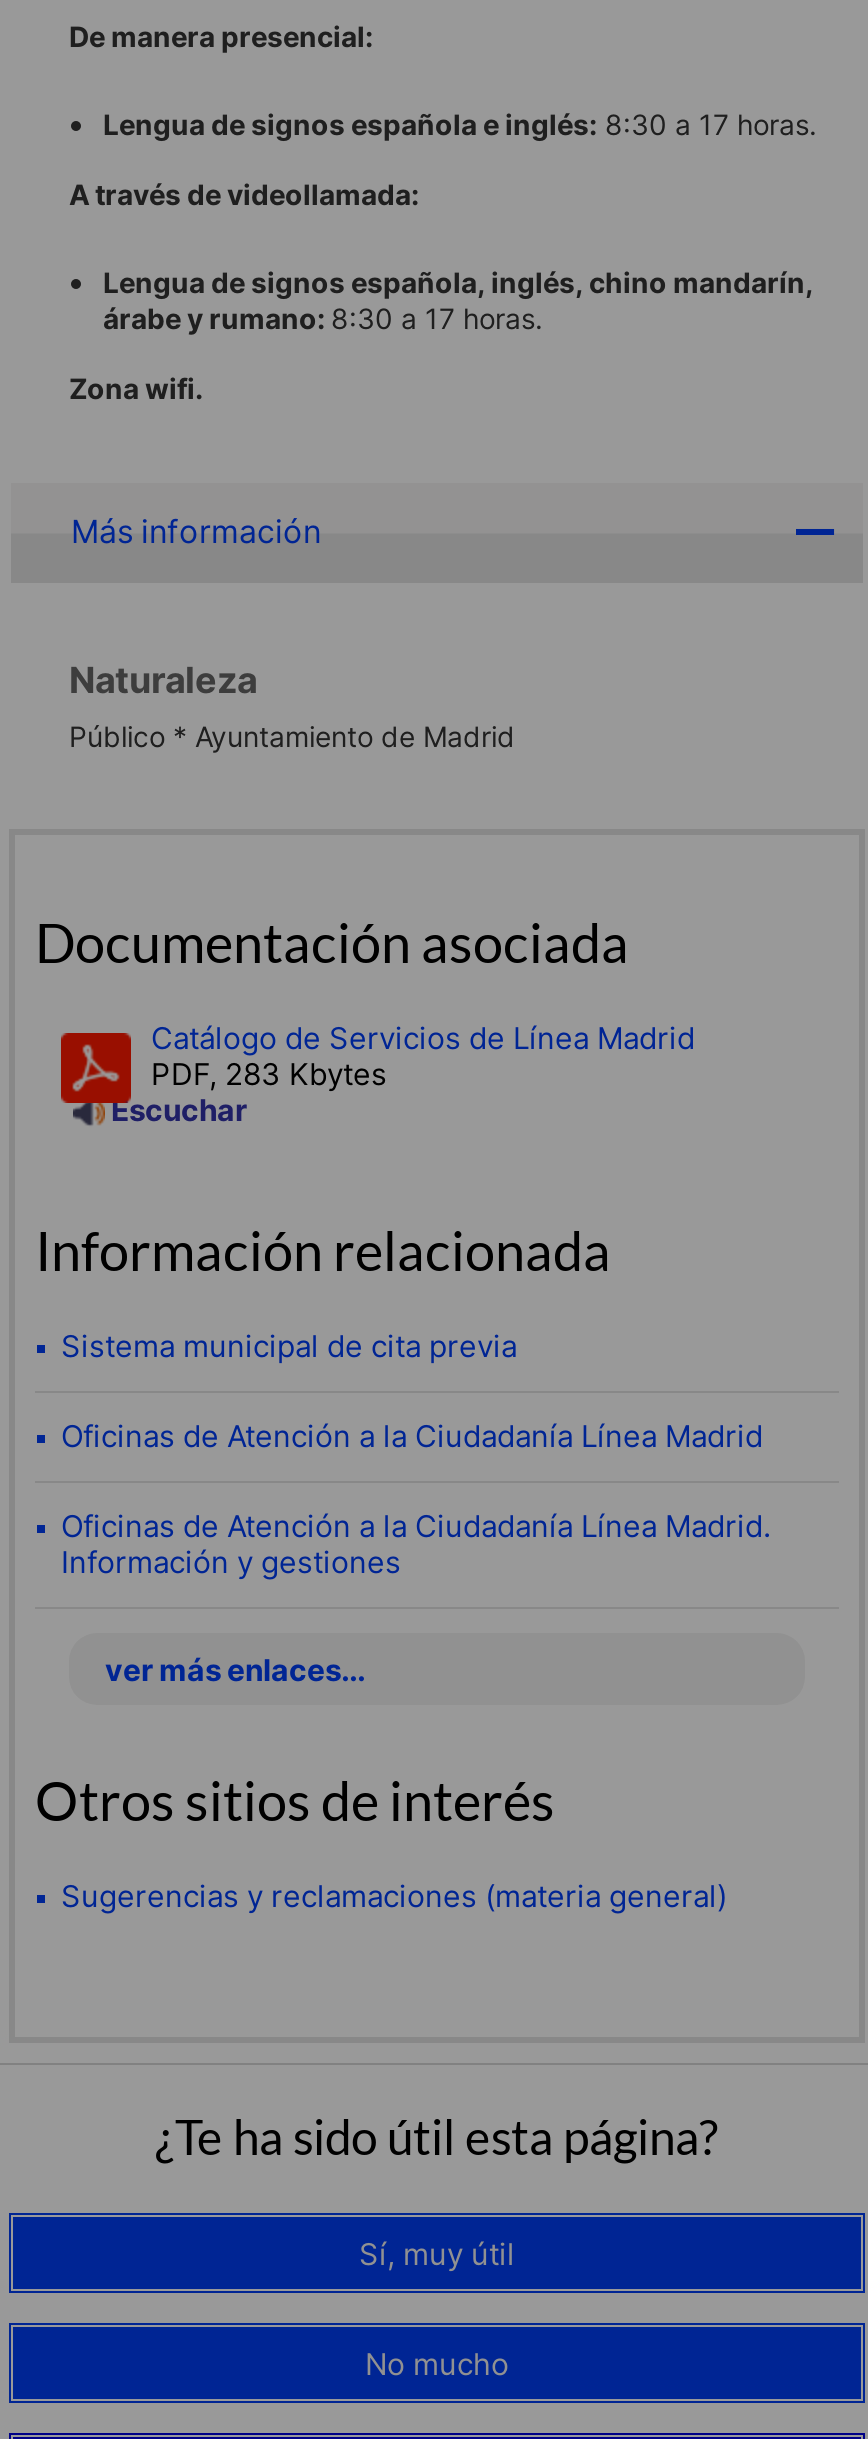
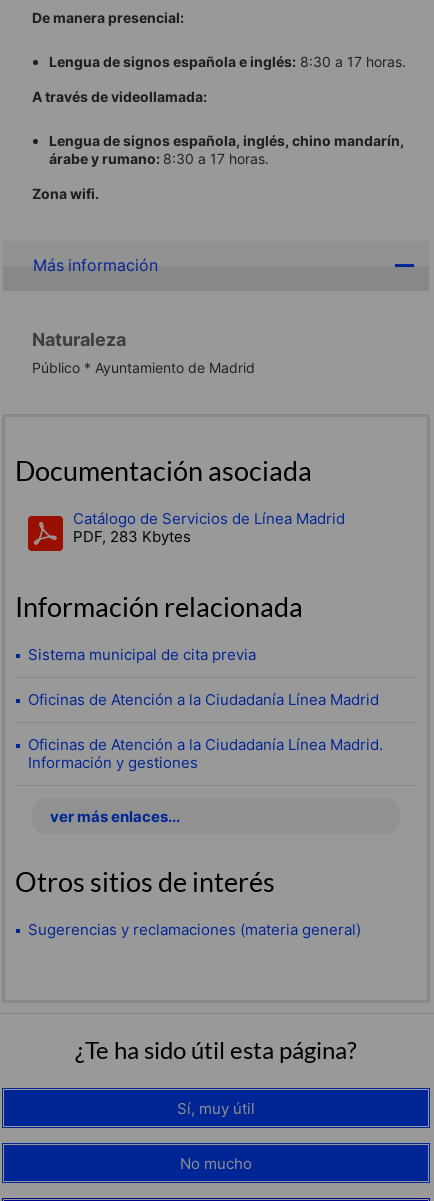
- Escuchar
